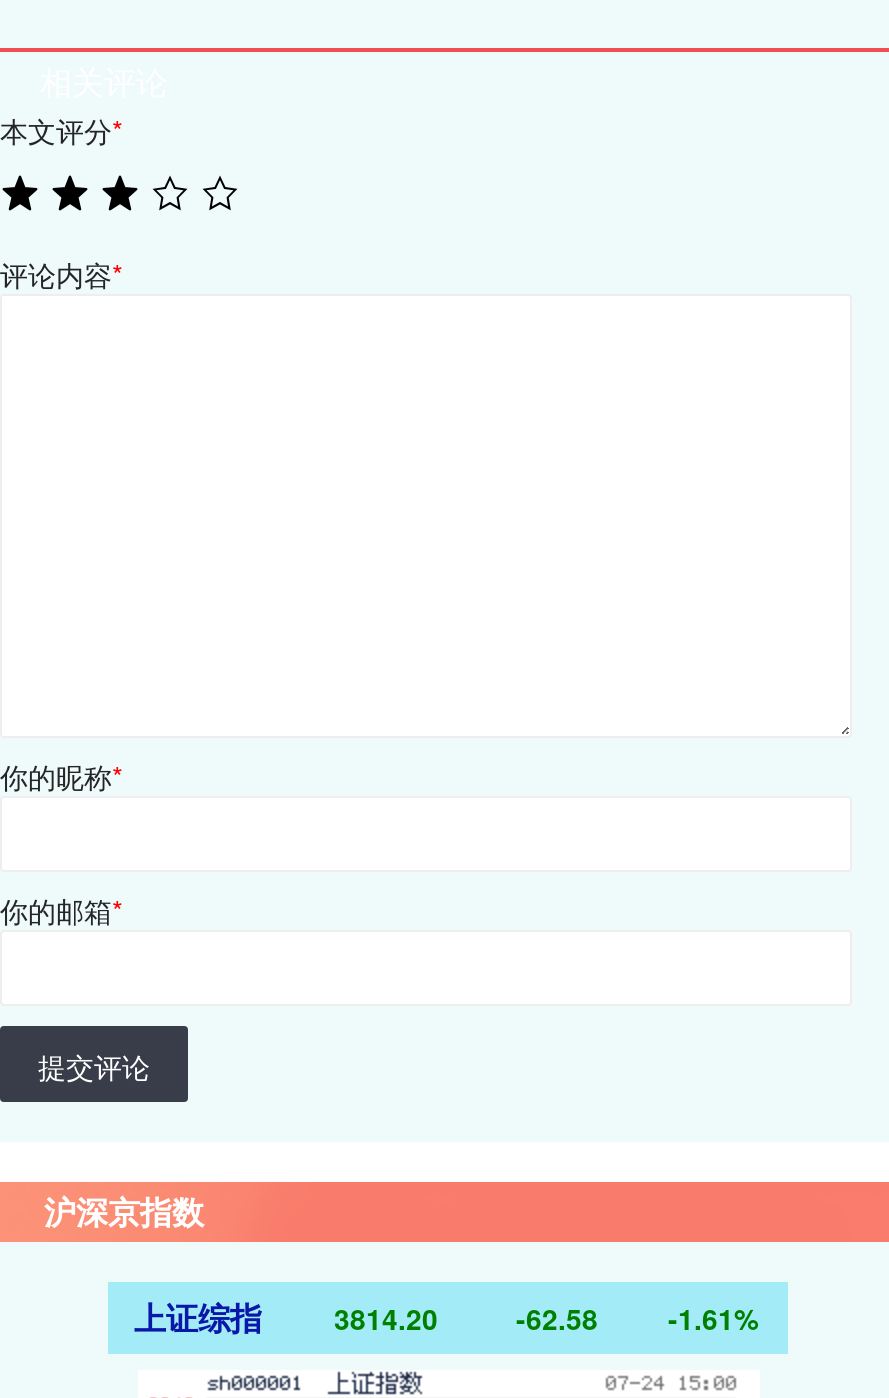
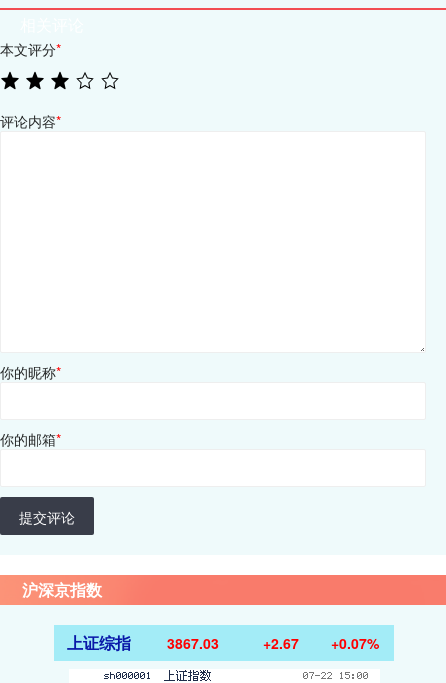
- 3814.20
+ 3867.03

- -62.58
+ +2.67

- -1.61%
+ +0.07%
